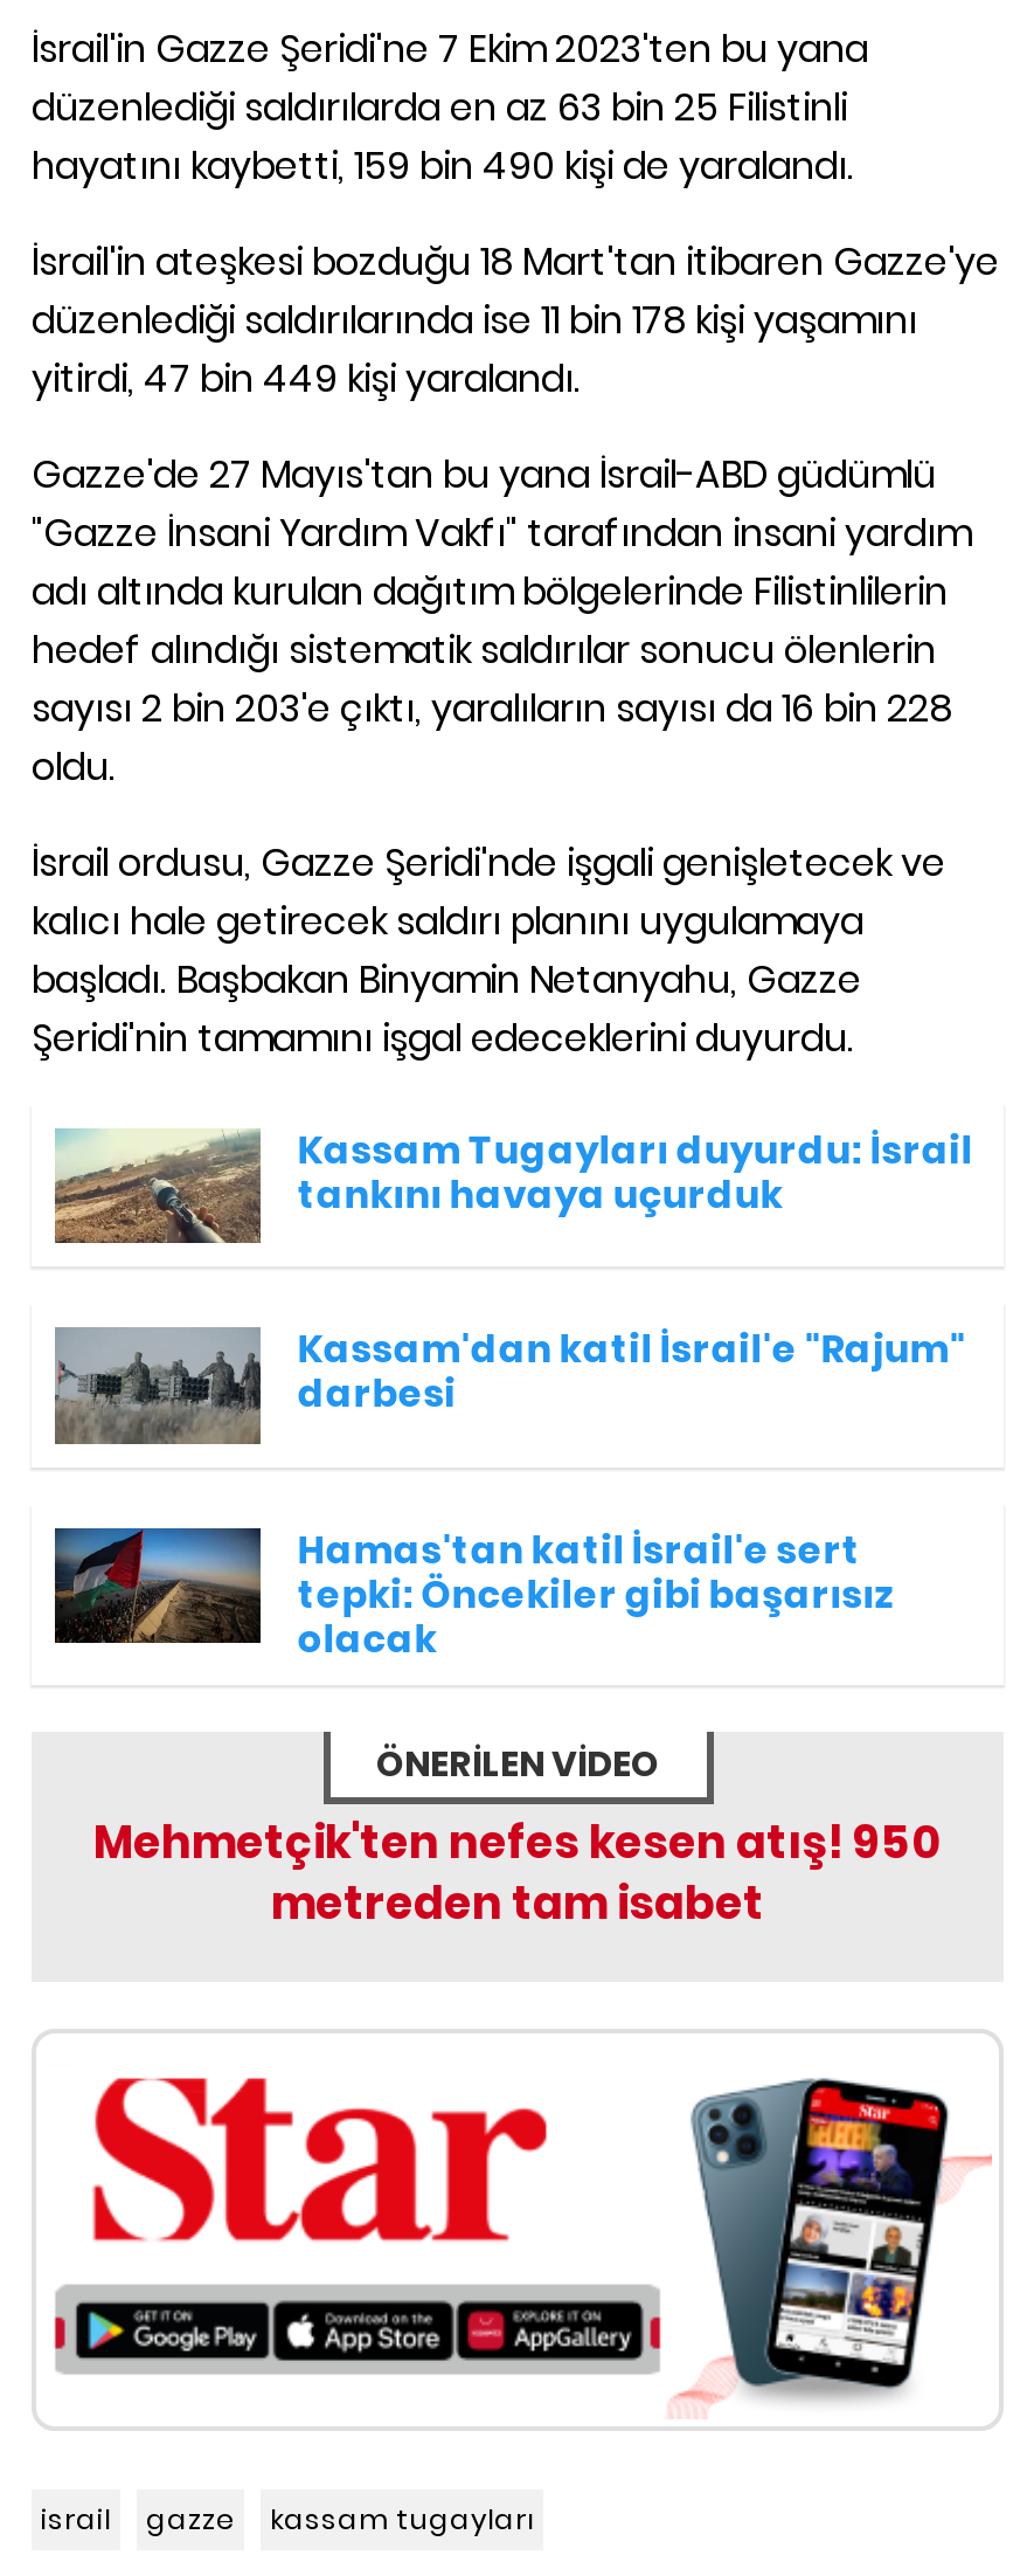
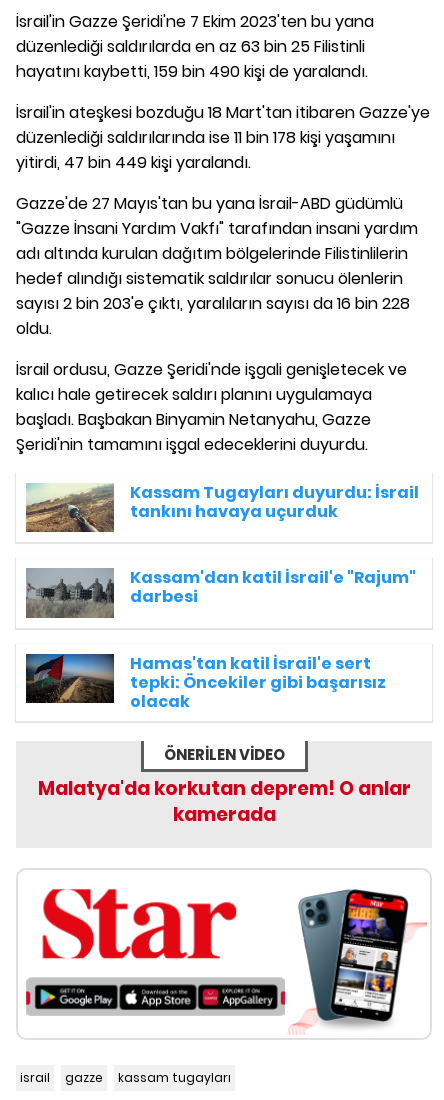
- Mehmetçik'ten nefes kesen atış! 950
- metreden tam isabet
+ Malatya'da korkutan deprem! O anlar
+ kamerada
